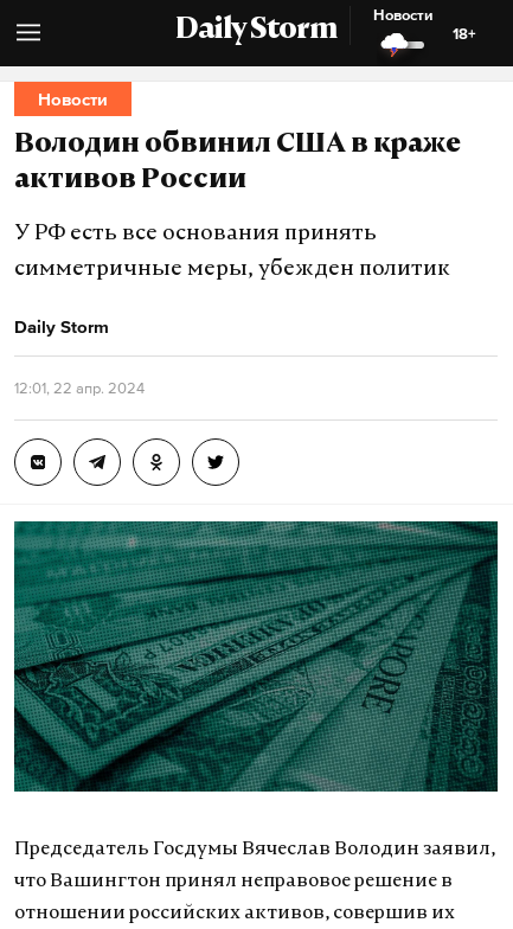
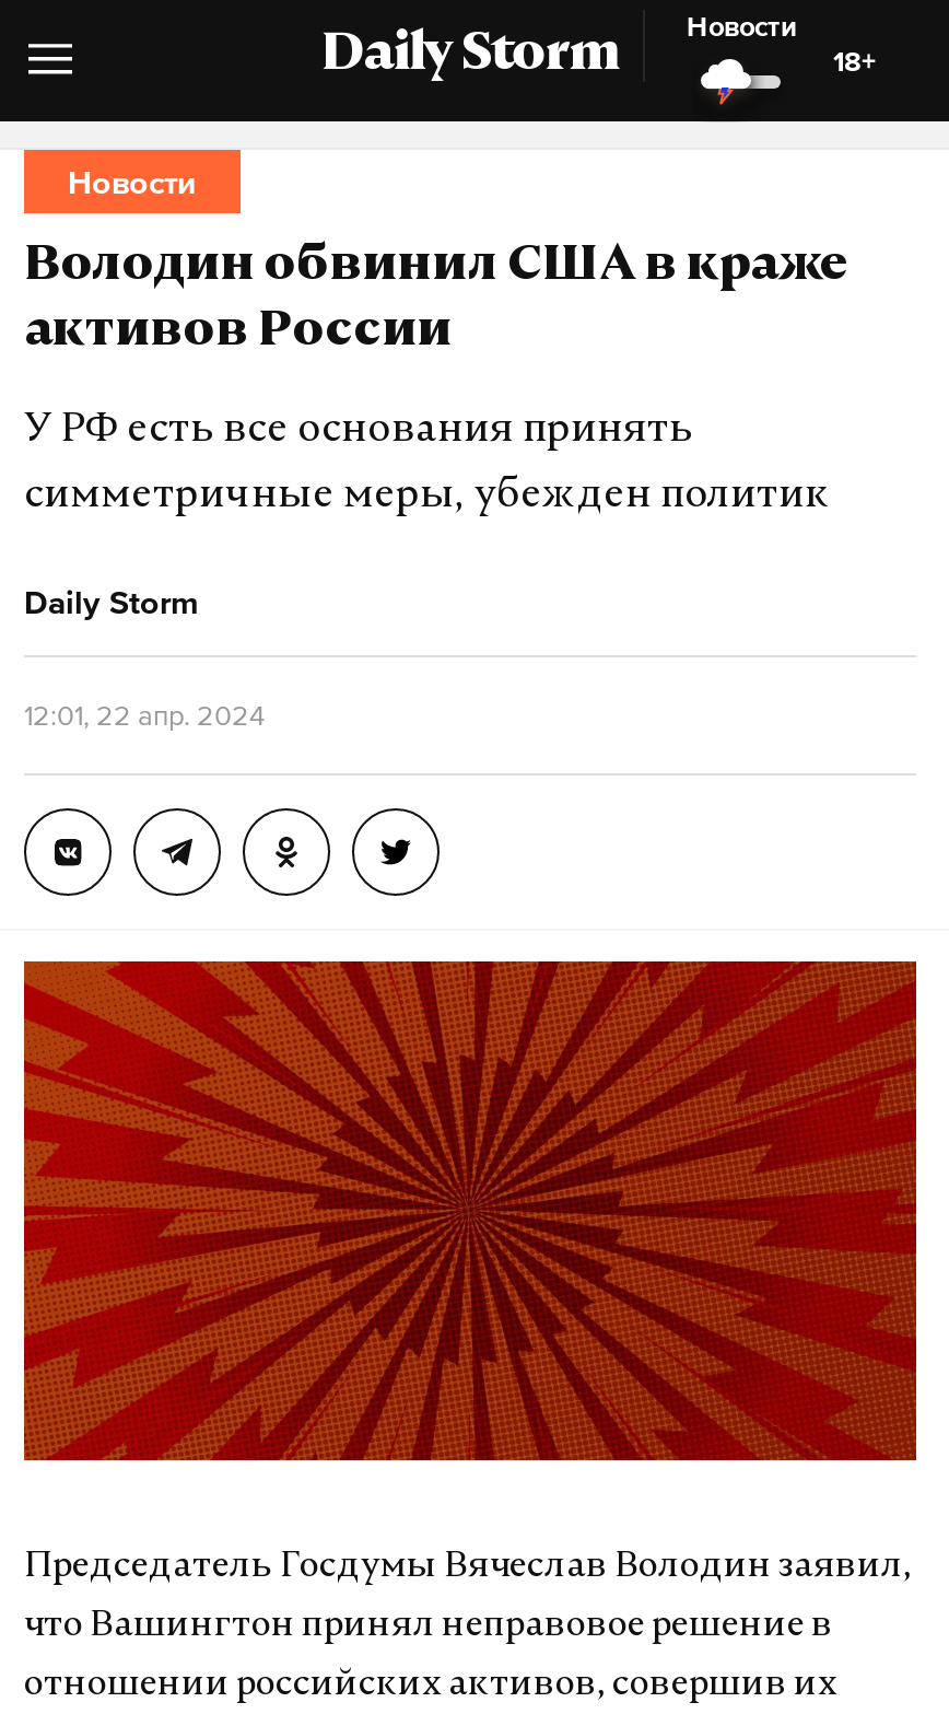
- [image]
+ [image]
